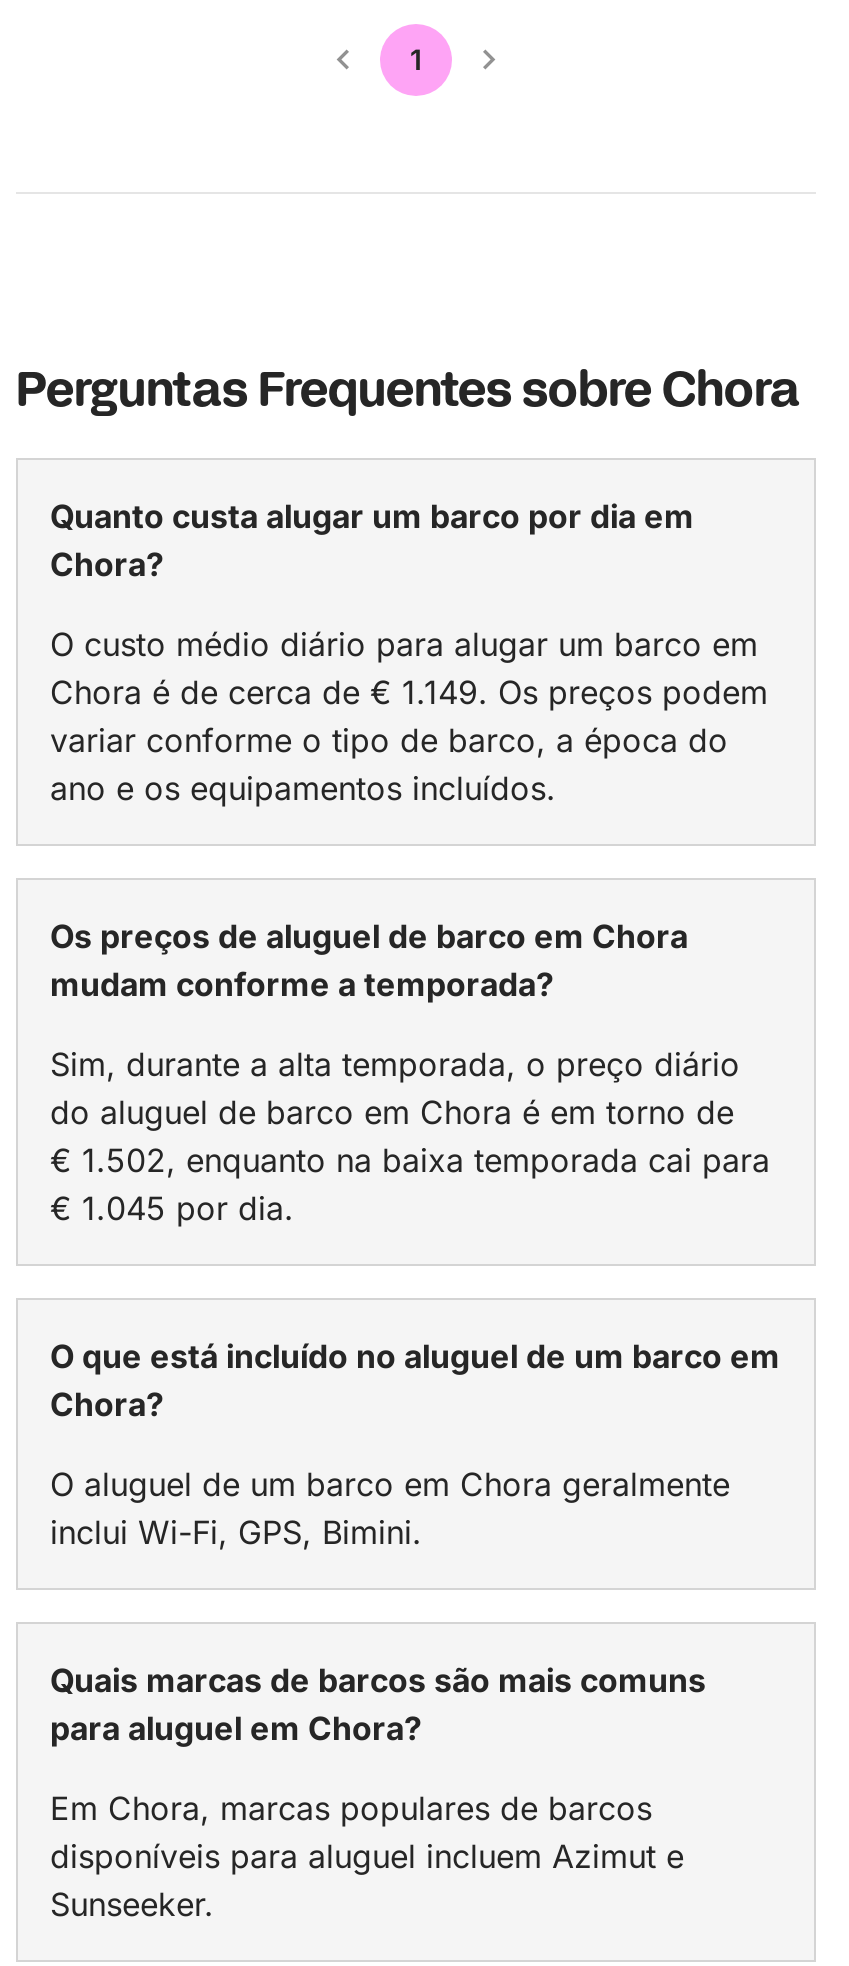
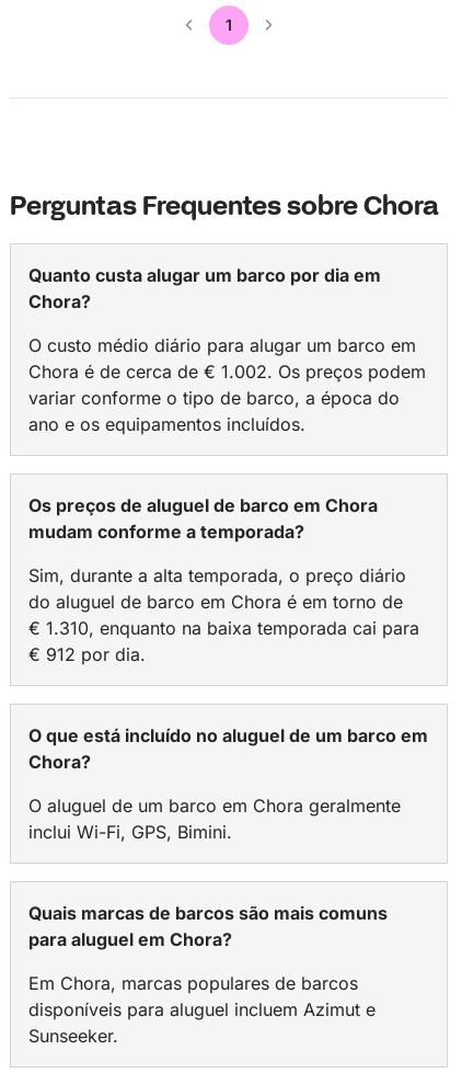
- Chora é de cerca de € 1.149. Os preços podem
+ Chora é de cerca de € 1.002. Os preços podem

- € 1.502, enquanto na baixa temporada cai para
+ € 1.310, enquanto na baixa temporada cai para

- € 1.045 por dia.
+ € 912 por dia.
